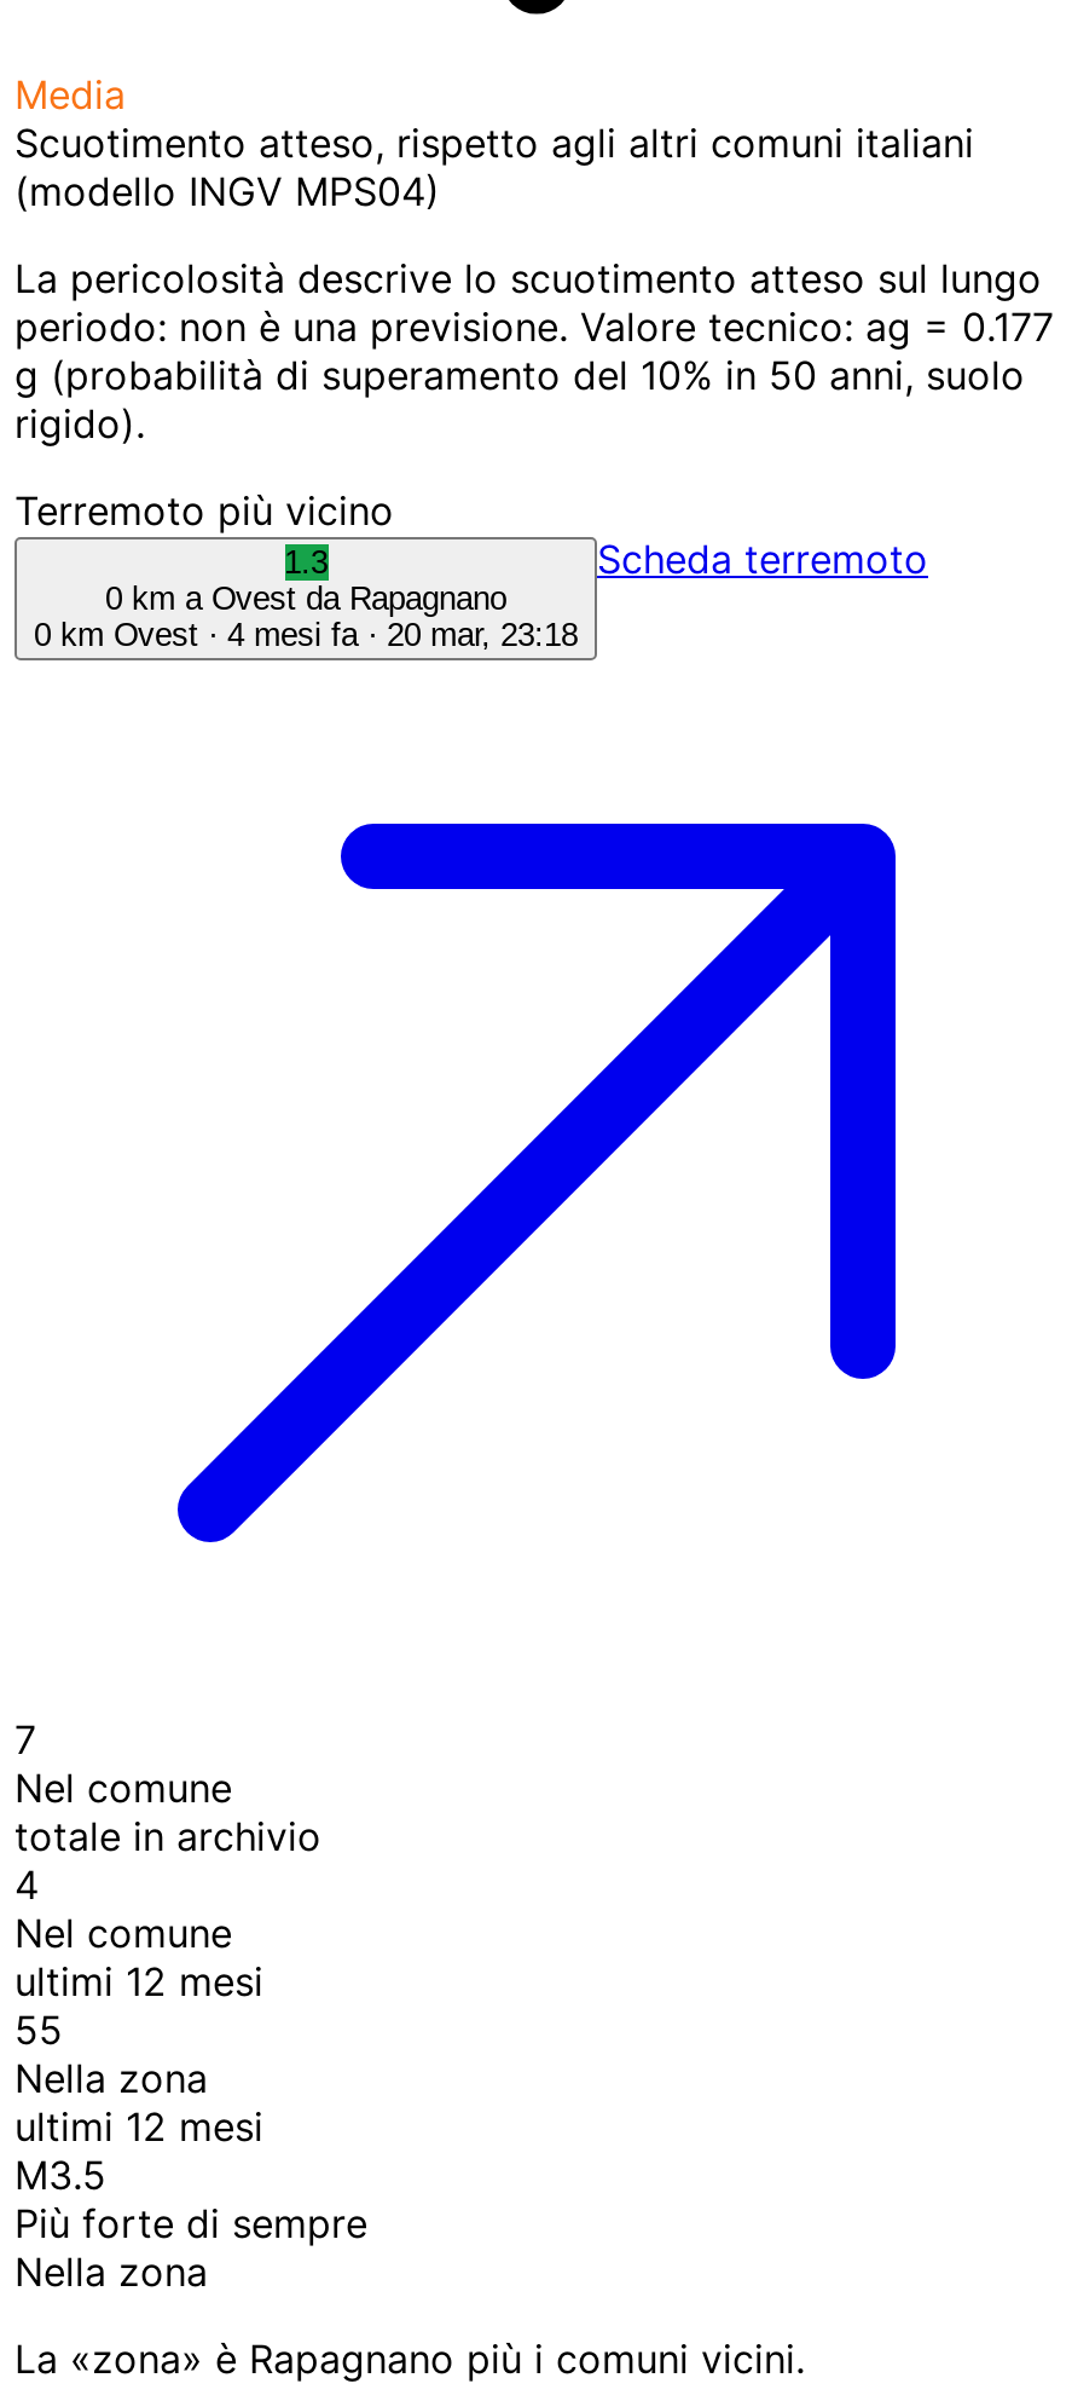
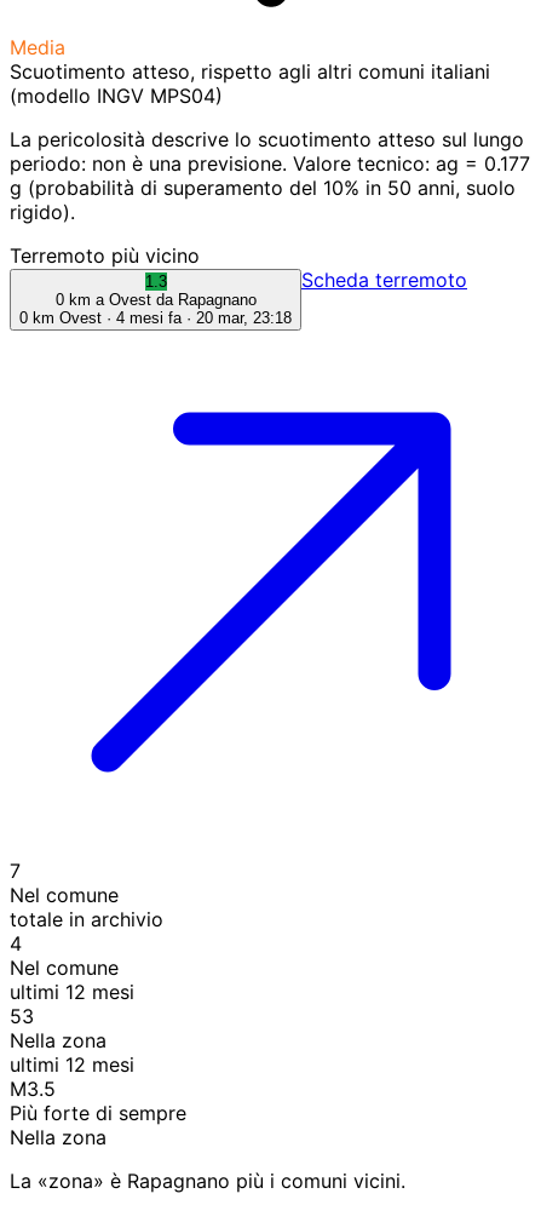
- 55
+ 53
